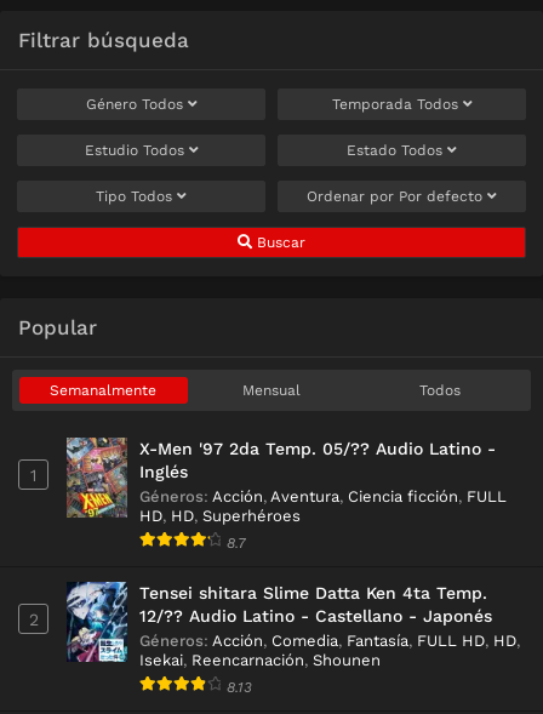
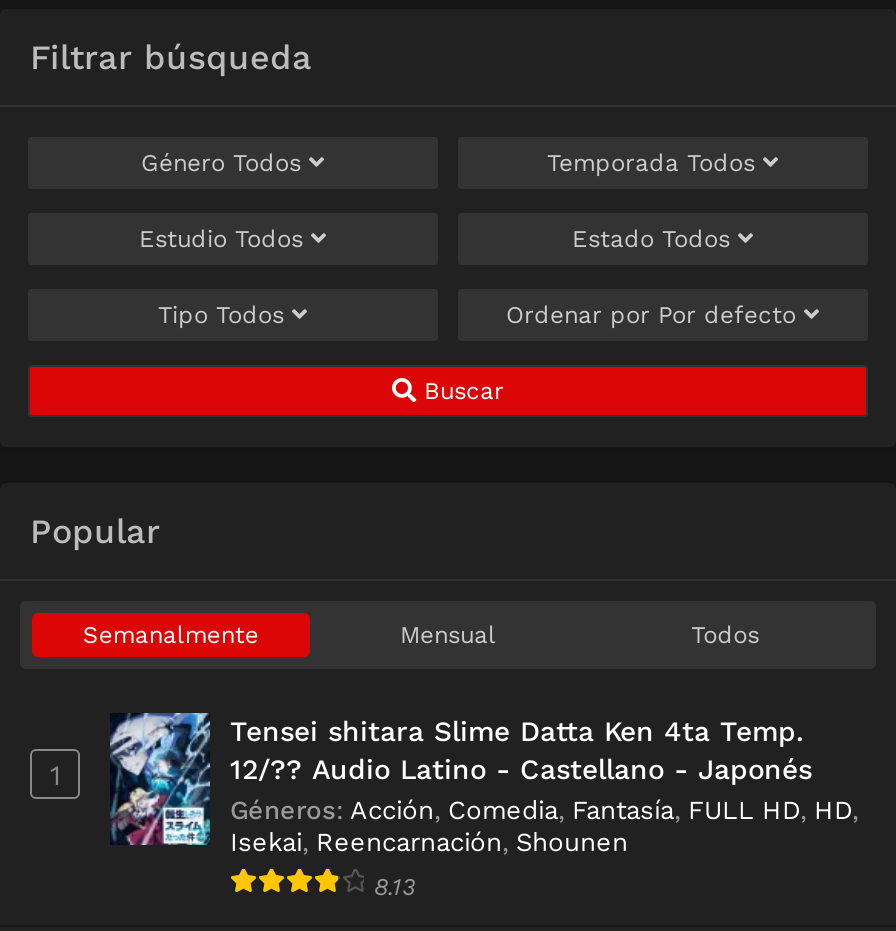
- [image]
- X-Men '97 2da Temp. 05/?? Audio Latino -
- Inglés
- Géneros: Acción, Aventura, Ciencia ficción, FULL
- HD, HD, Superhéroes
- 8.7

- 2
